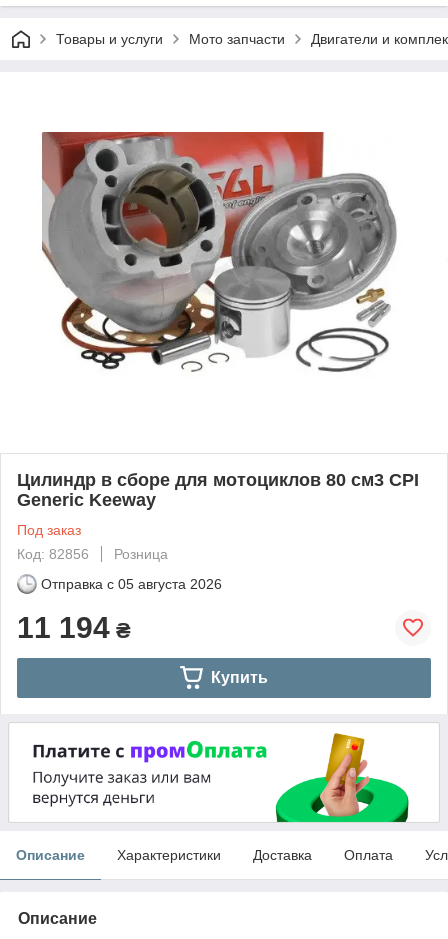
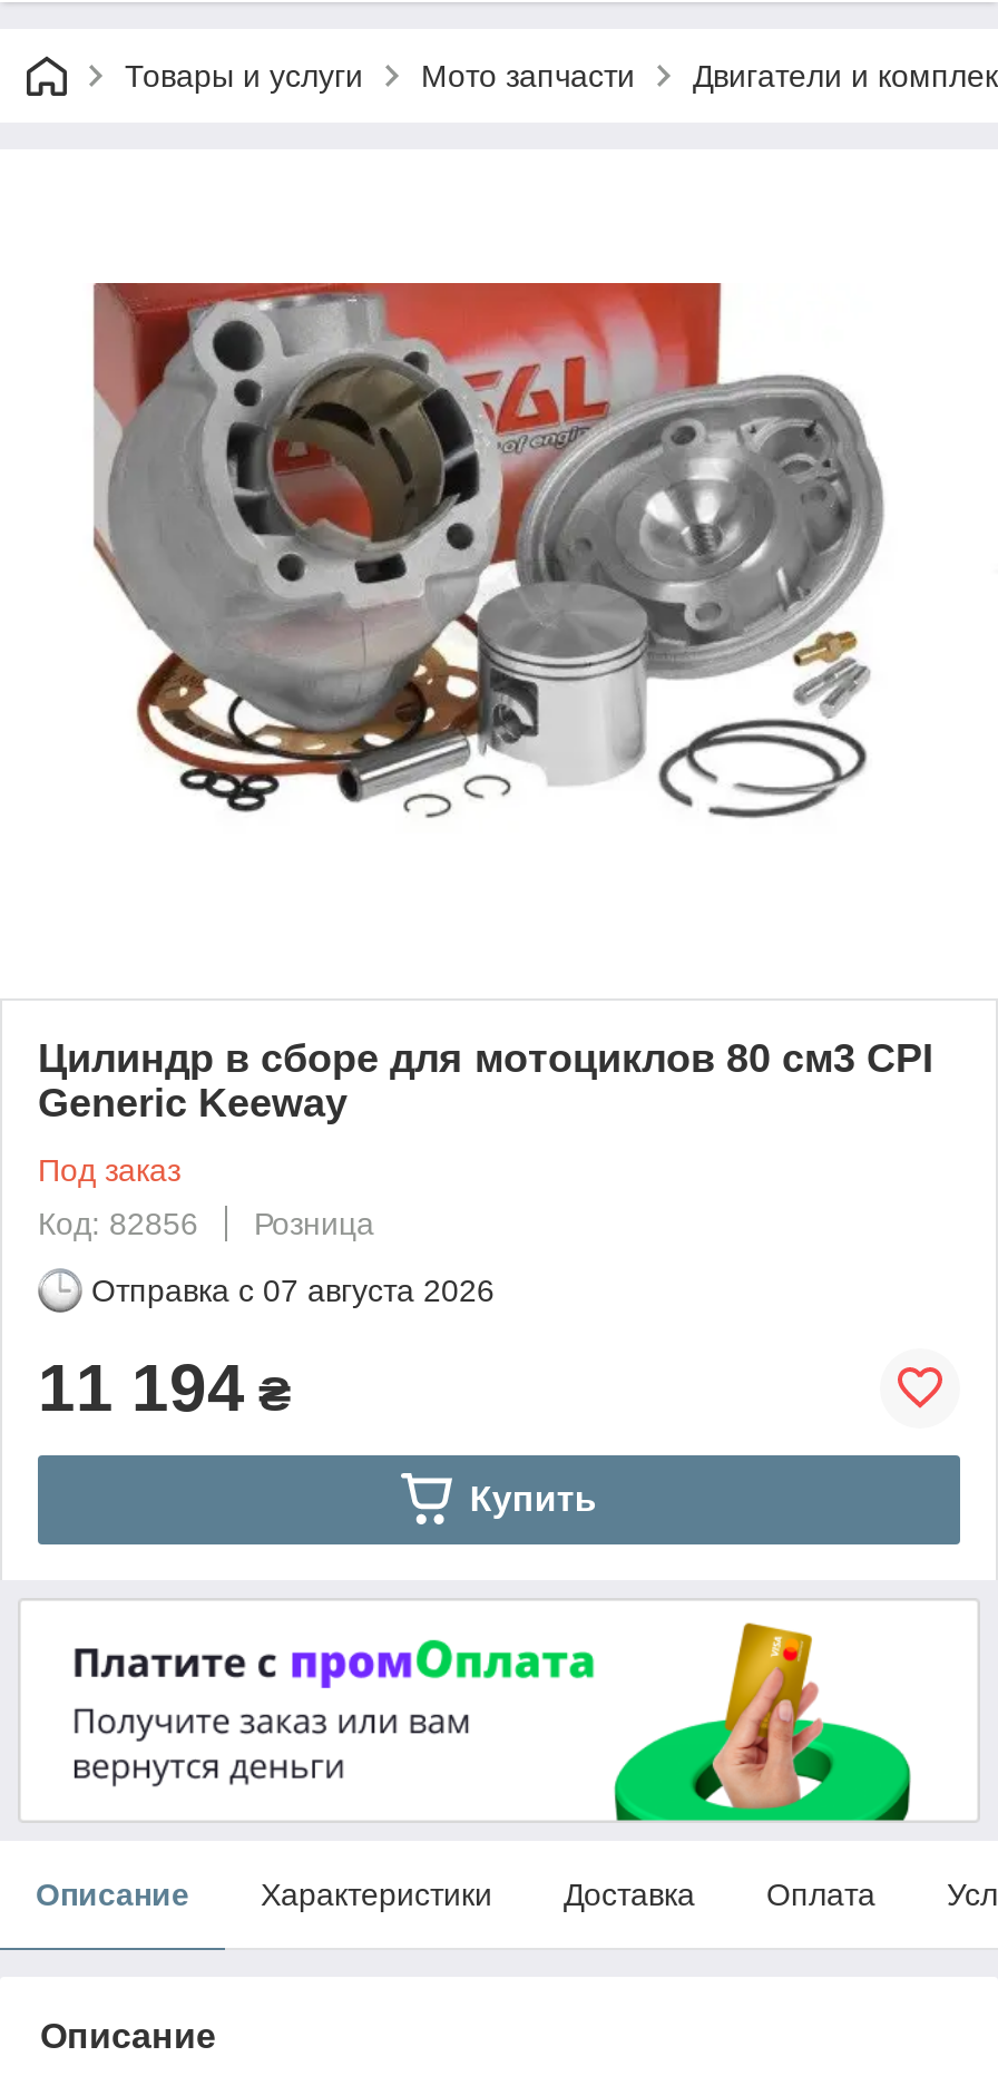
- Отправка с 05 августа 2026
+ Отправка с 07 августа 2026
